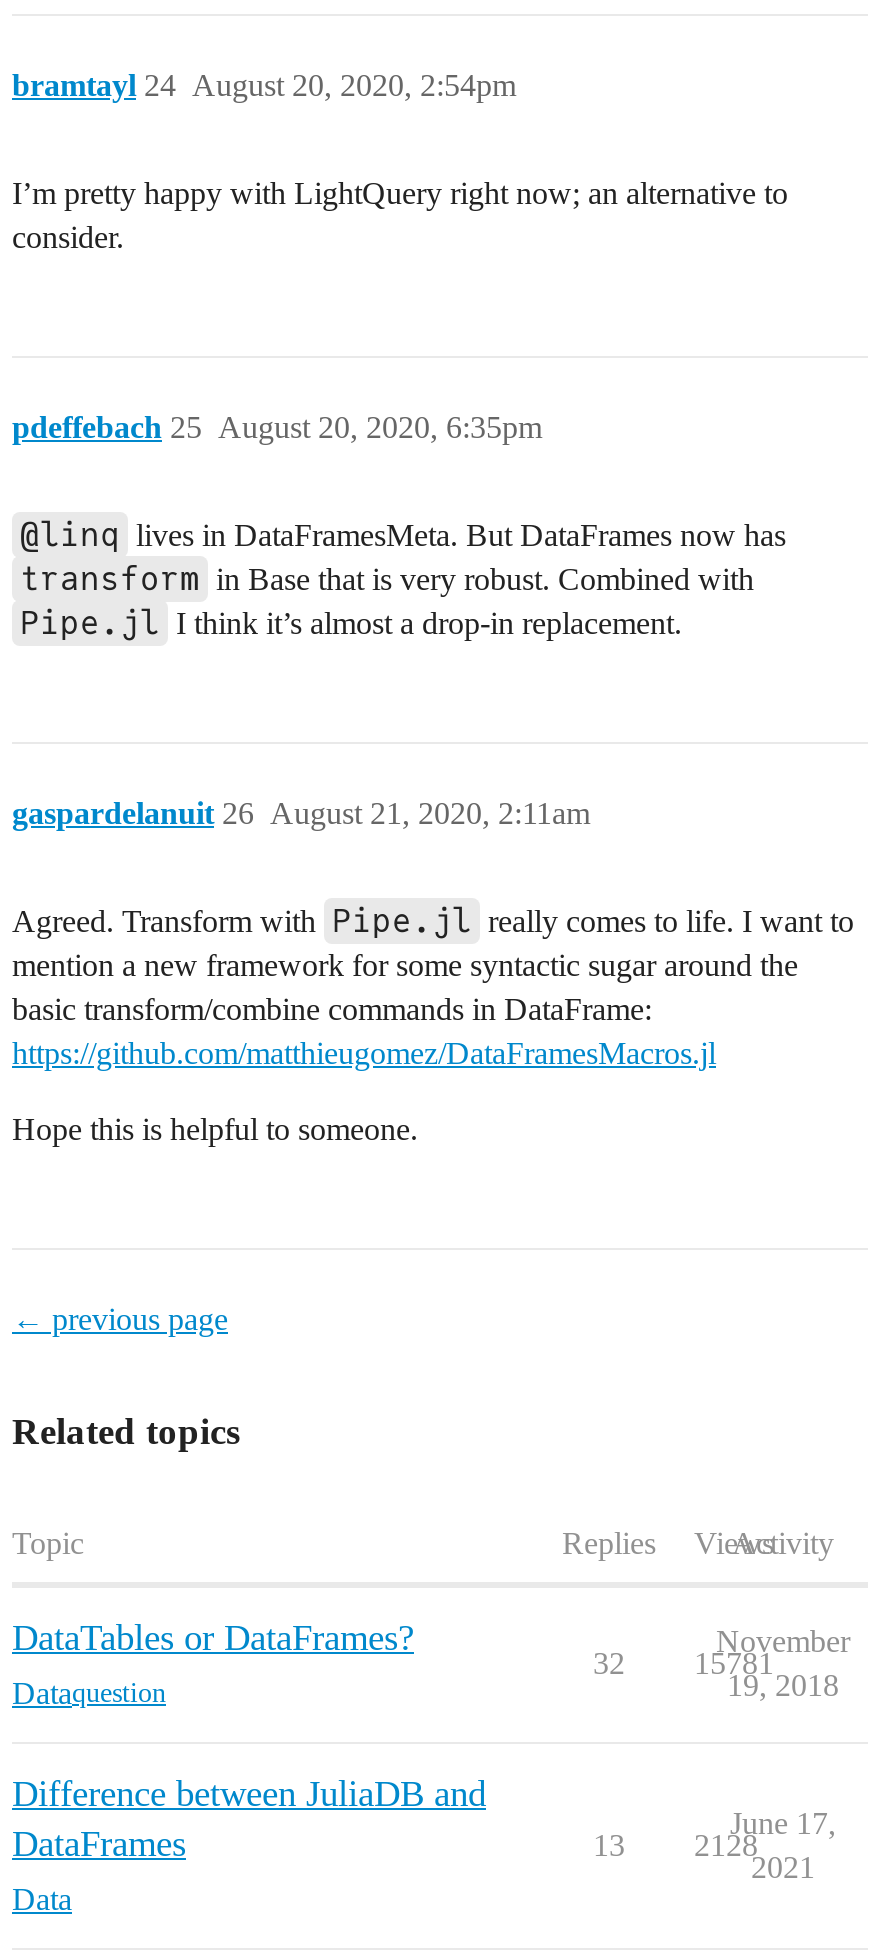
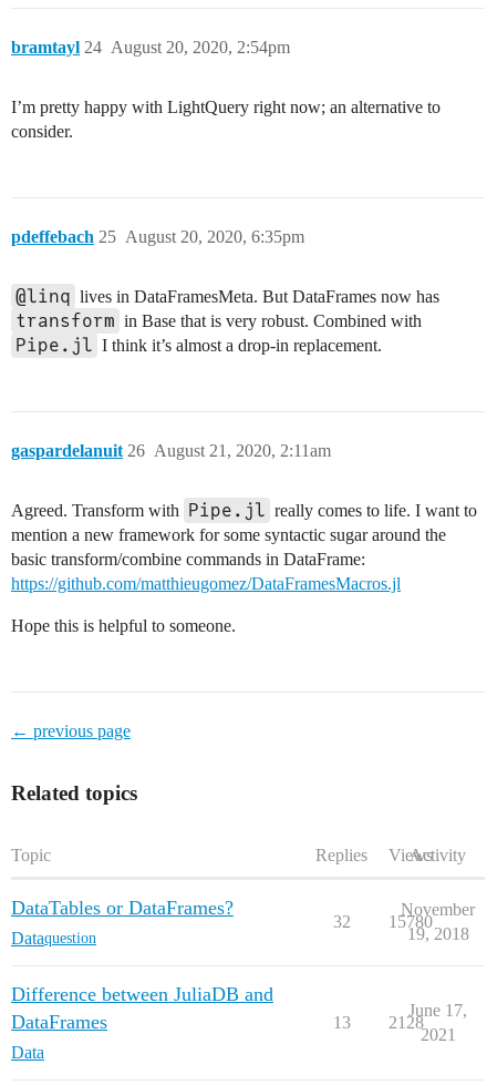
- 15781
+ 15780
